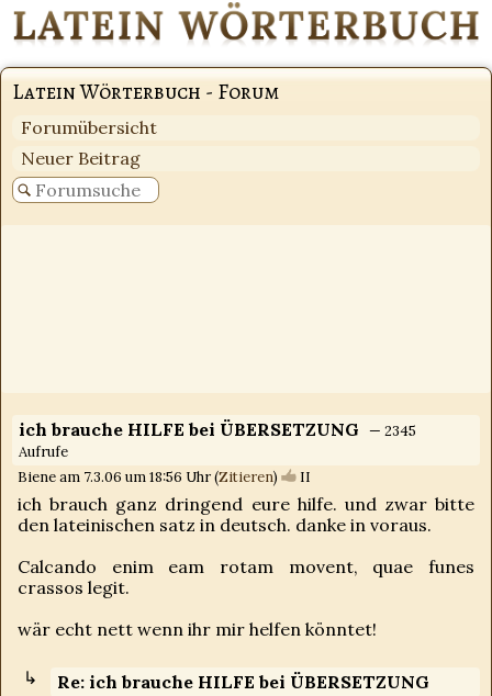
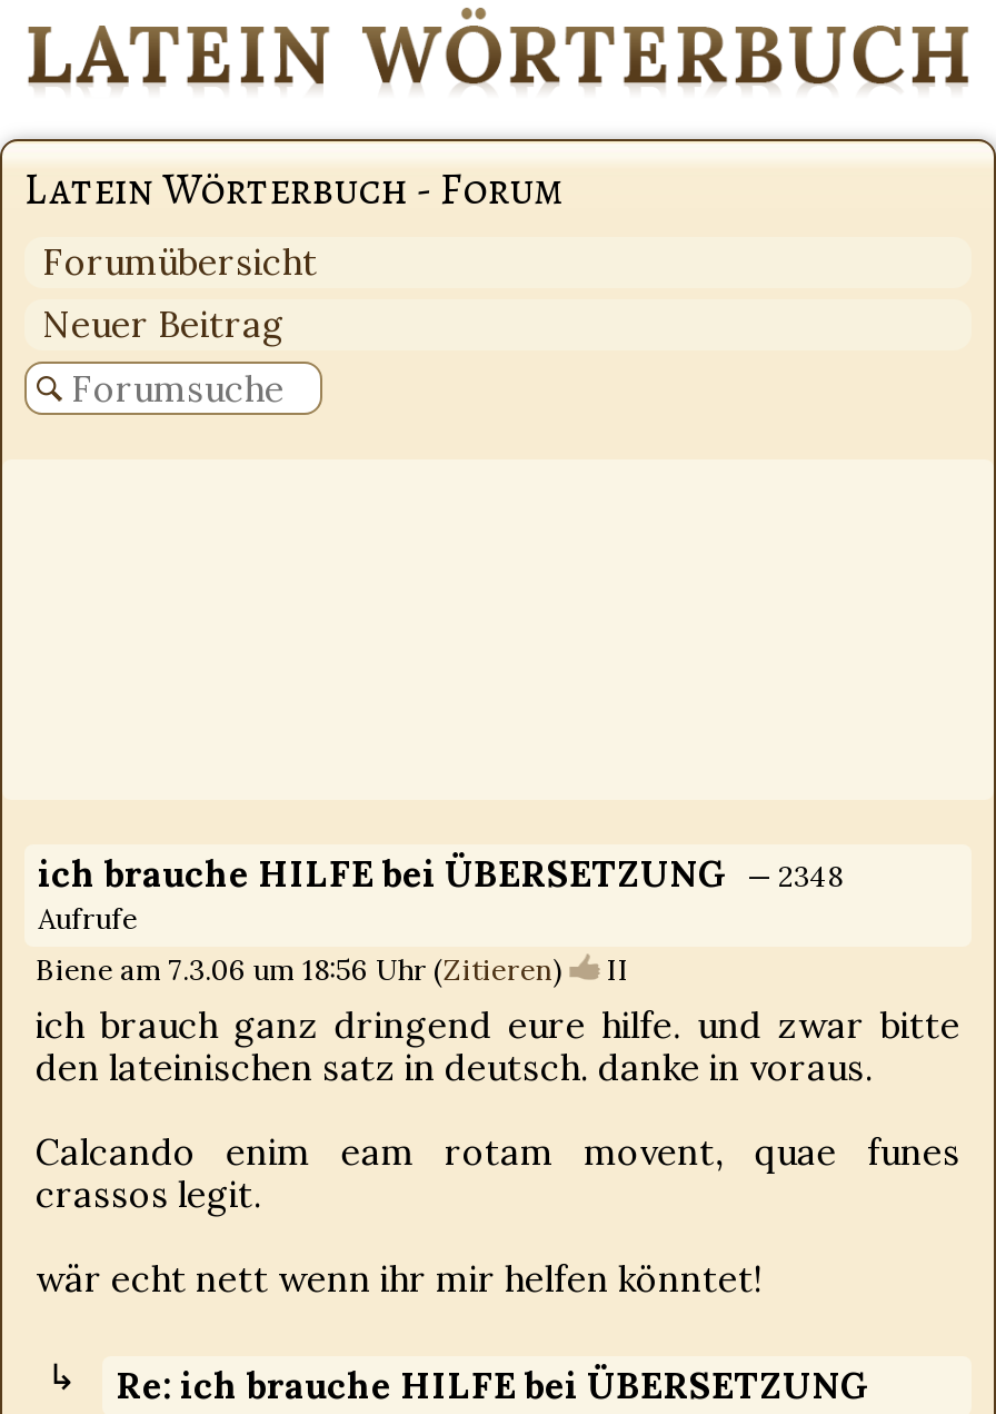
- ich brauche HILFE bei ÜBERSETZUNG — 2345
+ ich brauche HILFE bei ÜBERSETZUNG — 2348
